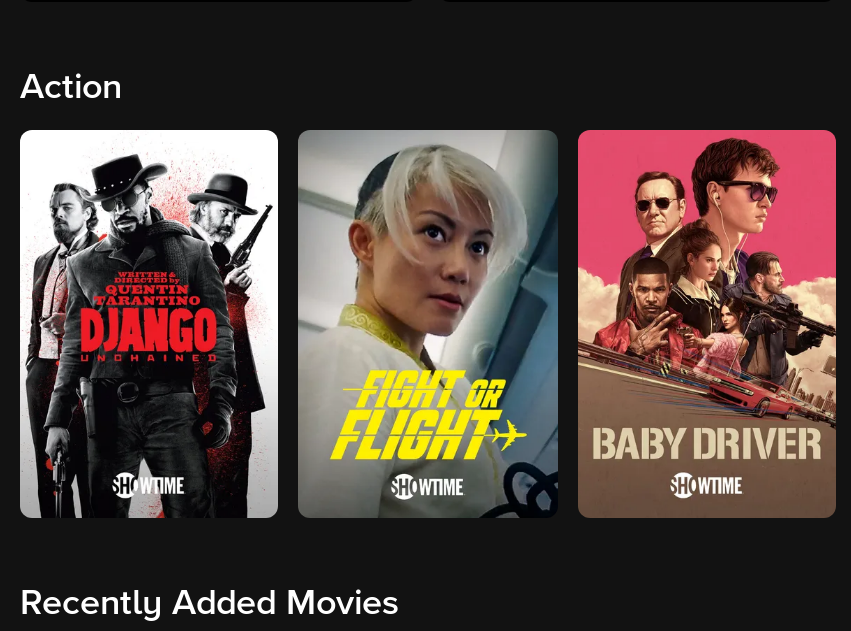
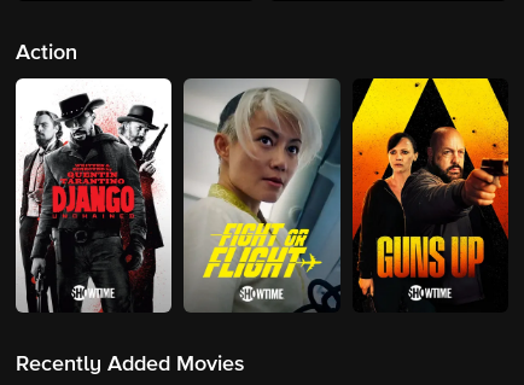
- [image]
+ [image]
